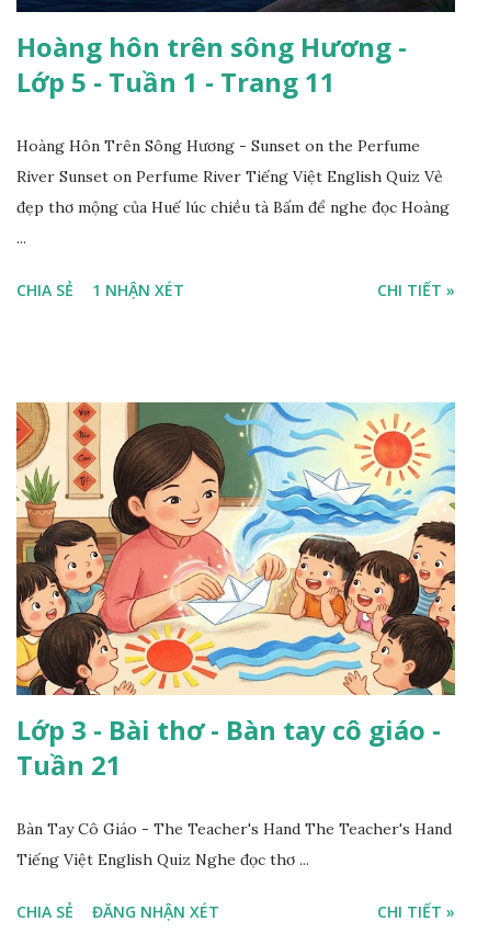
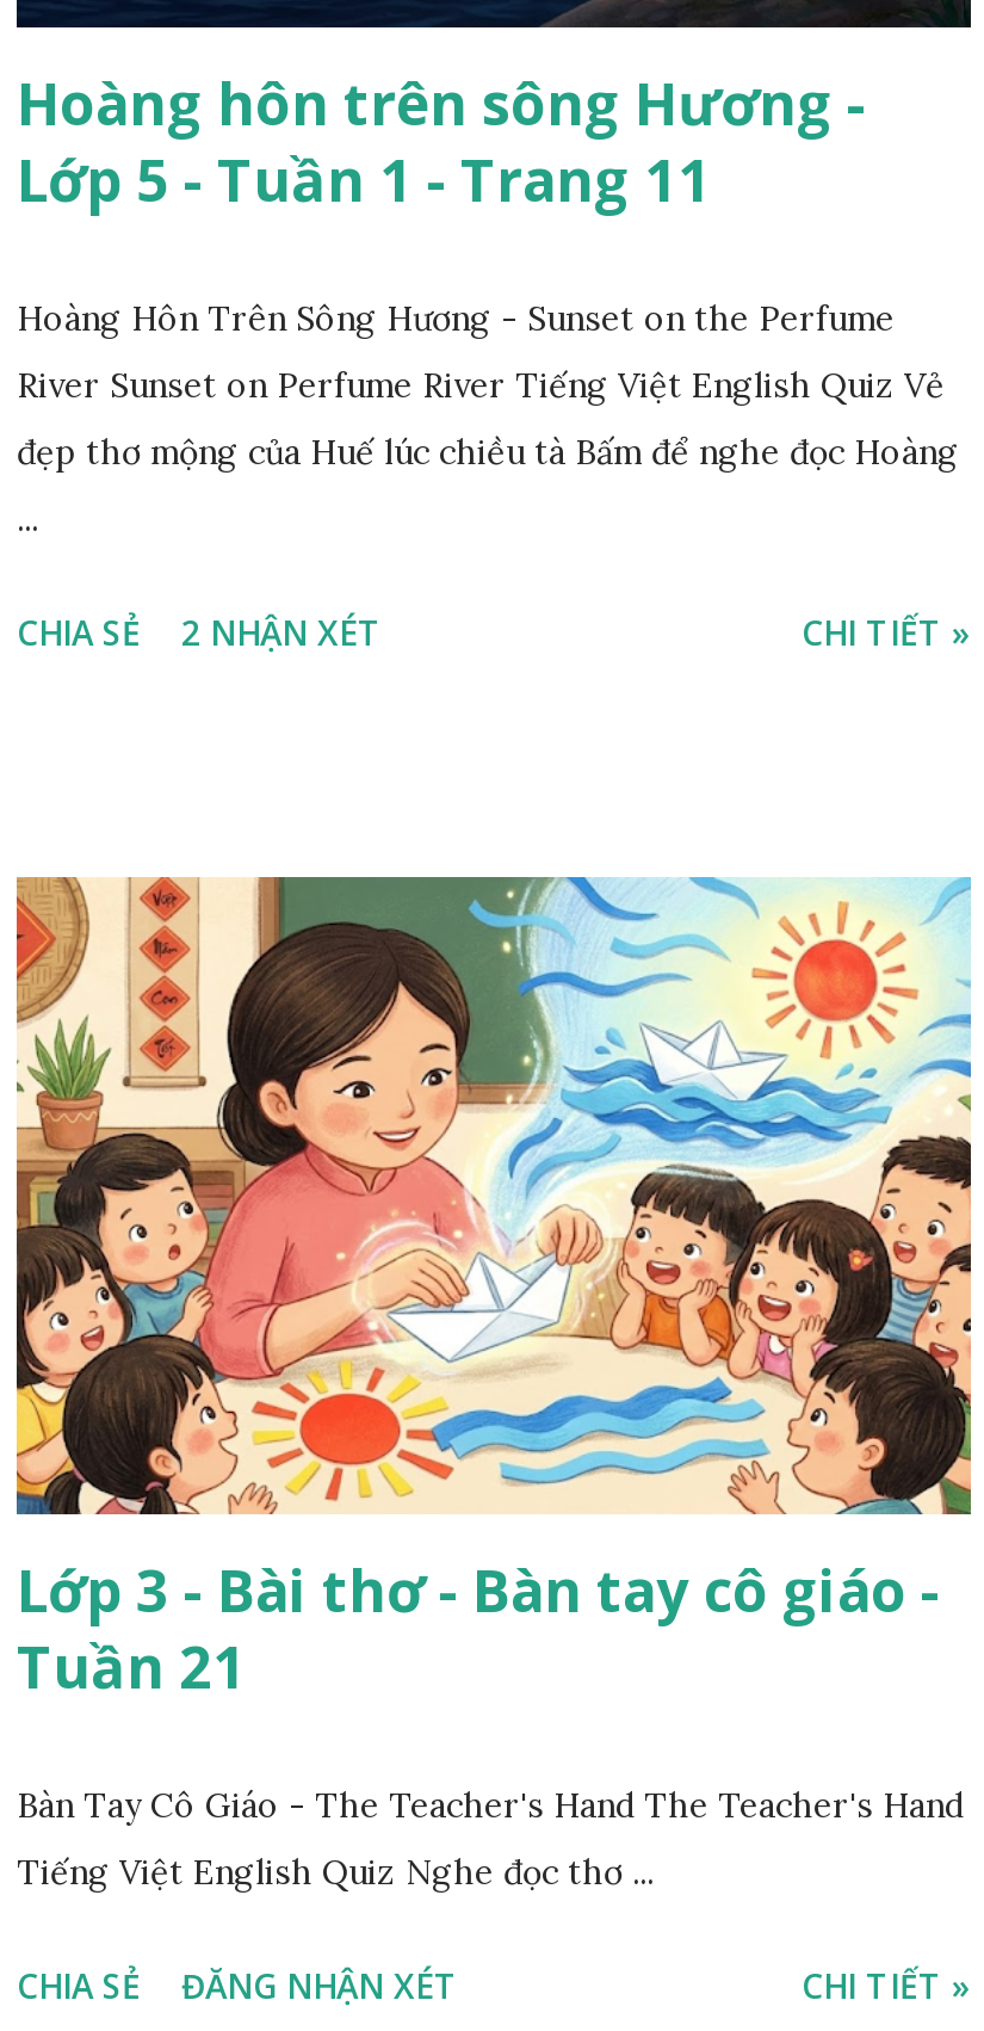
- CHIA SẺ 1 NHẬN XÉT
+ CHIA SẺ 2 NHẬN XÉT
